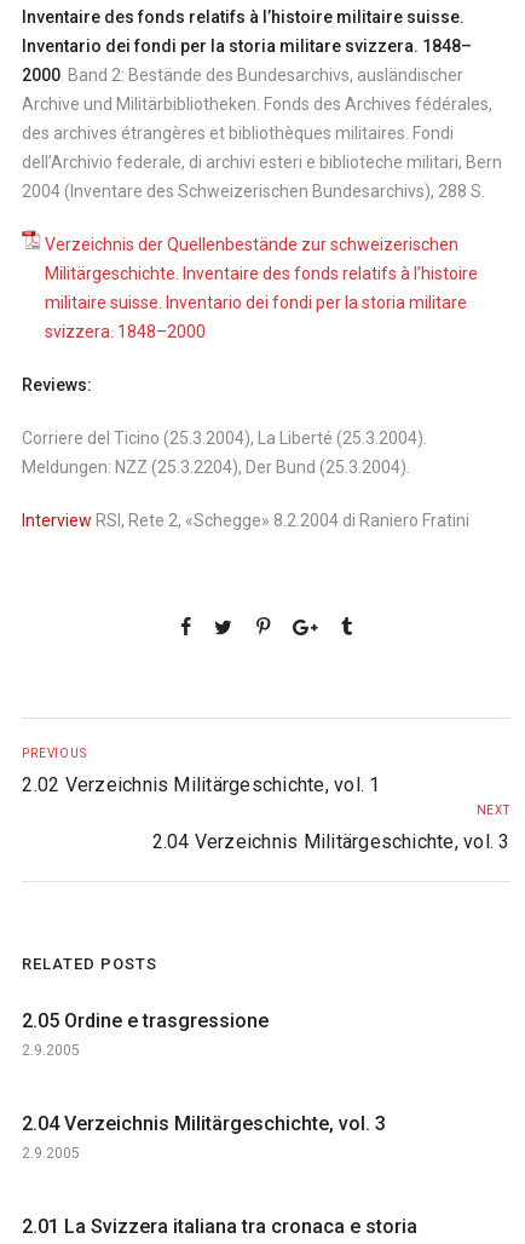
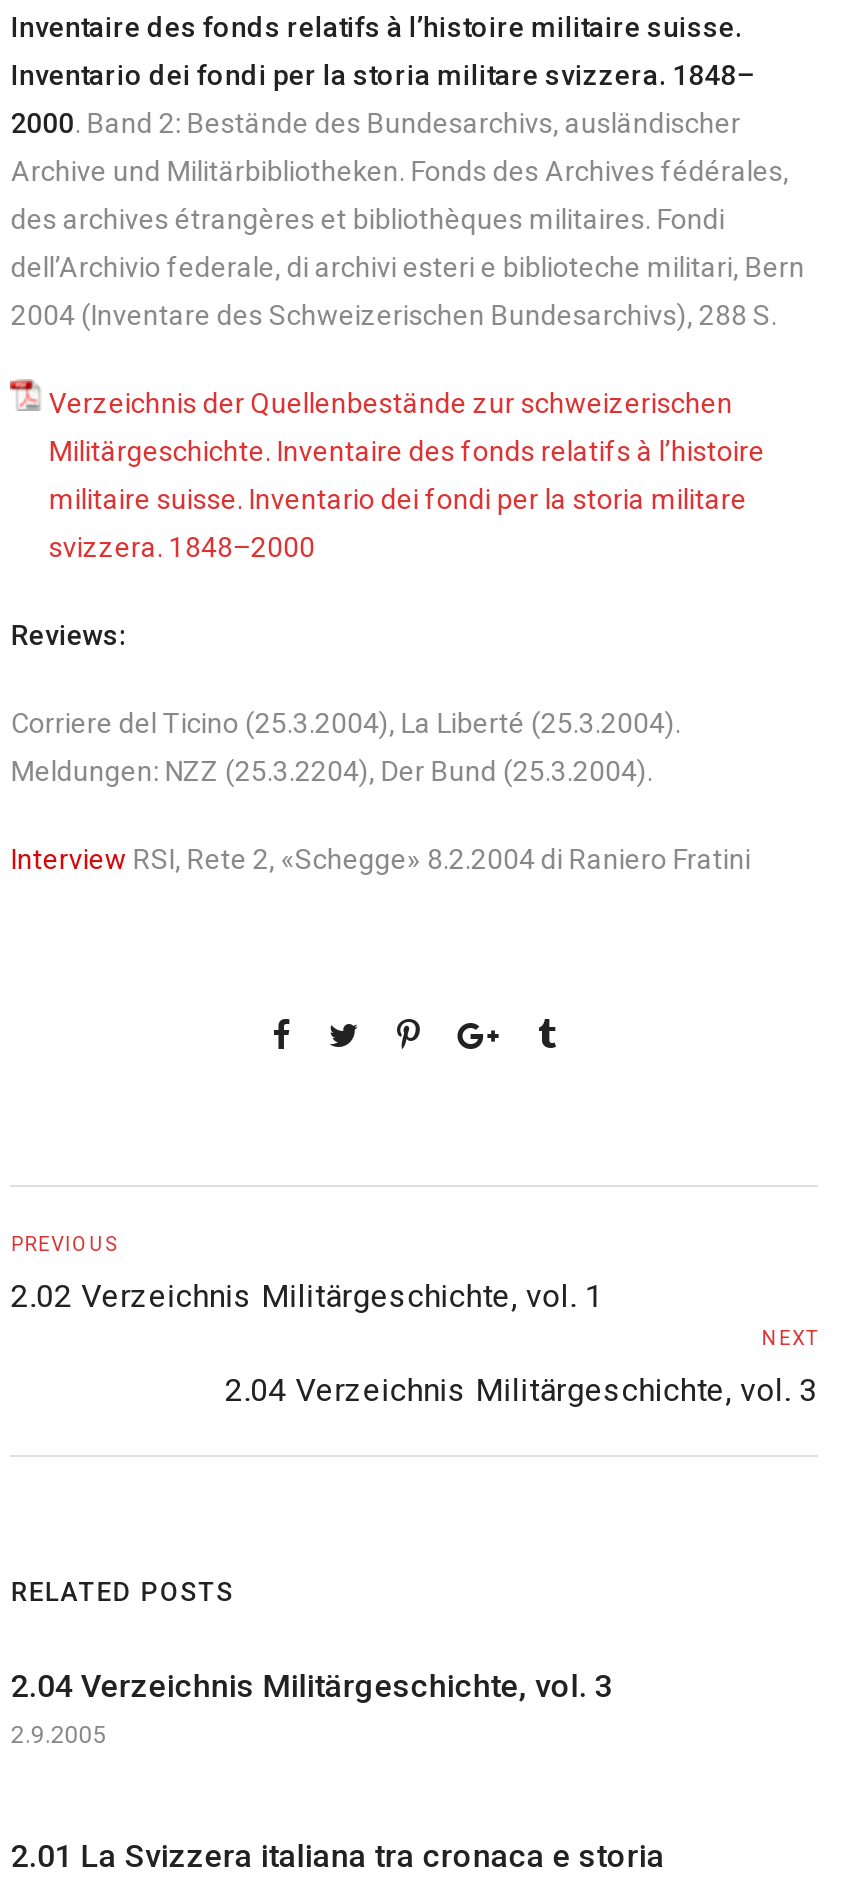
- 2.05 Ordine e trasgressione
- 2.9.2005
